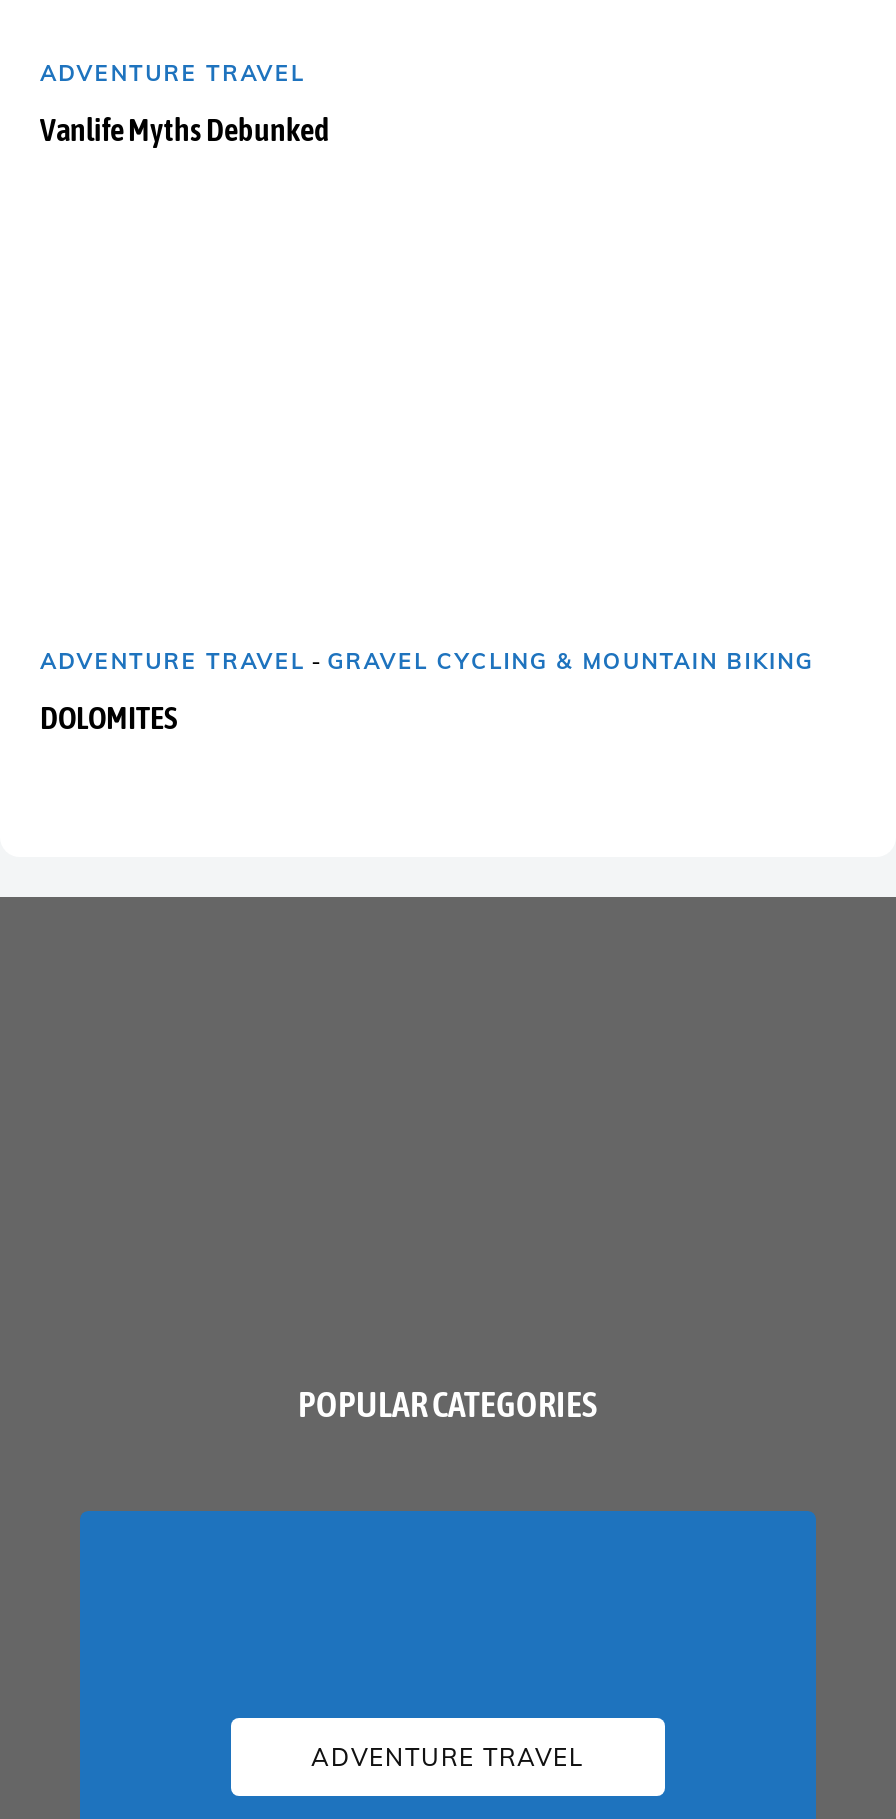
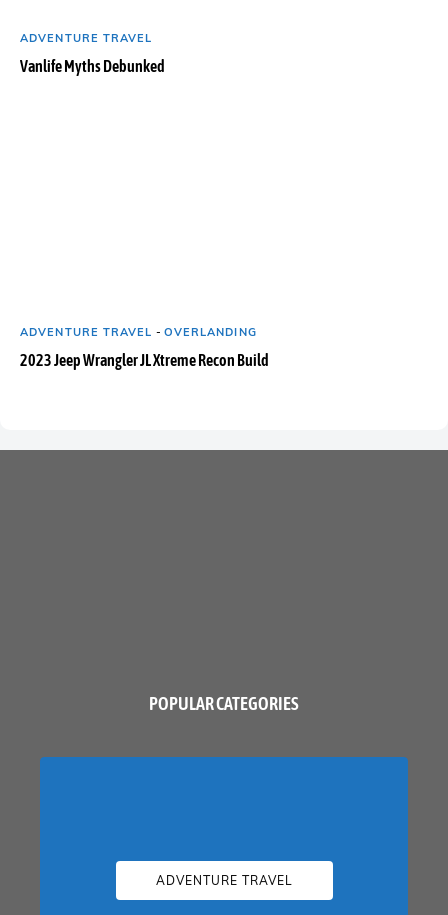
- ADVENTURE TRAVEL - GRAVEL CYCLING & MOUNTAIN BIKING
+ ADVENTURE TRAVEL - OVERLANDING

- DOLOMITES
+ 2023 Jeep Wrangler JL Xtreme Recon Build
